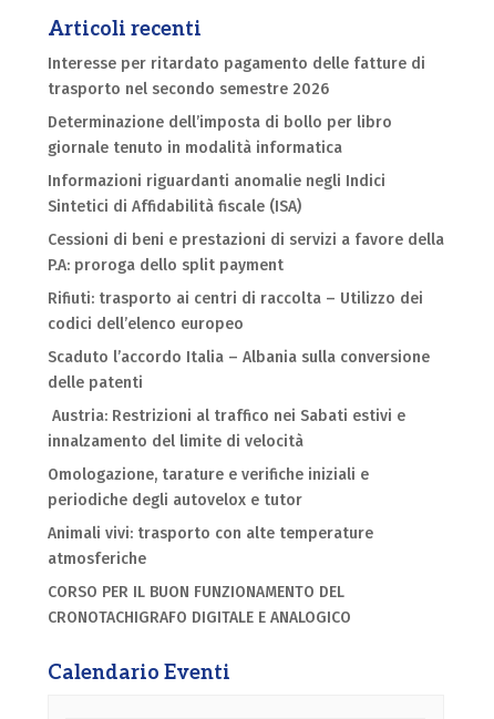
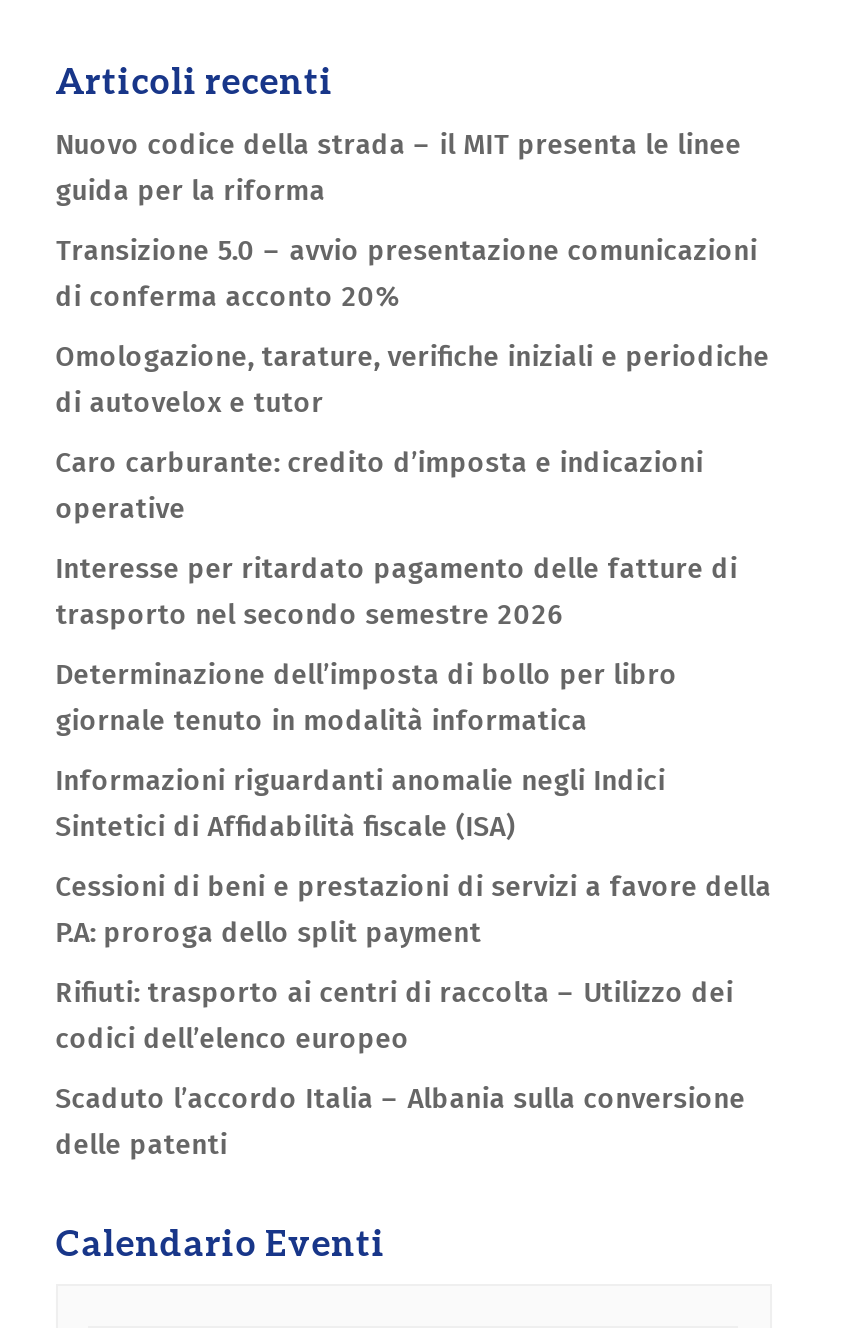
+ Nuovo codice della strada – il MIT presenta le linee
+ guida per la riforma
+ Transizione 5.0 – avvio presentazione comunicazioni
+ di conferma acconto 20%
+ Omologazione, tarature, verifiche iniziali e periodiche
+ di autovelox e tutor
+ Caro carburante: credito d’imposta e indicazioni
+ operative

moved down: Interesse per ritardato pagamento delle fatture di | trasporto nel secondo semestre 2026 | Determinazione dell’imposta di bollo per libro | ... | Scaduto l’accordo Italia – Albania sulla conversione | delle patenti

- Austria: Restrizioni al traffico nei Sabati estivi e
- innalzamento del limite di velocità
- Omologazione, tarature e verifiche iniziali e
- periodiche degli autovelox e tutor
- Animali vivi: trasporto con alte temperature
- atmosferiche
- CORSO PER IL BUON FUNZIONAMENTO DEL
- CRONOTACHIGRAFO DIGITALE E ANALOGICO
